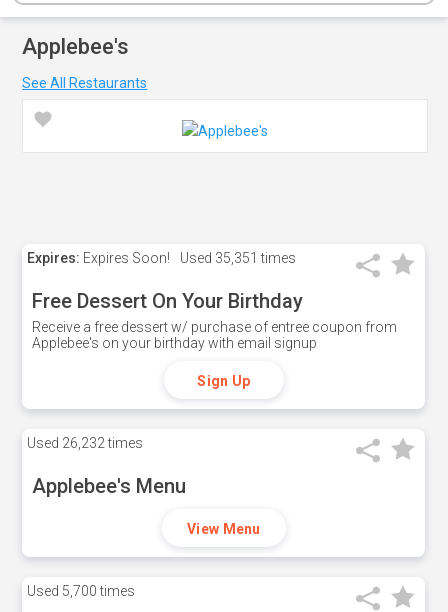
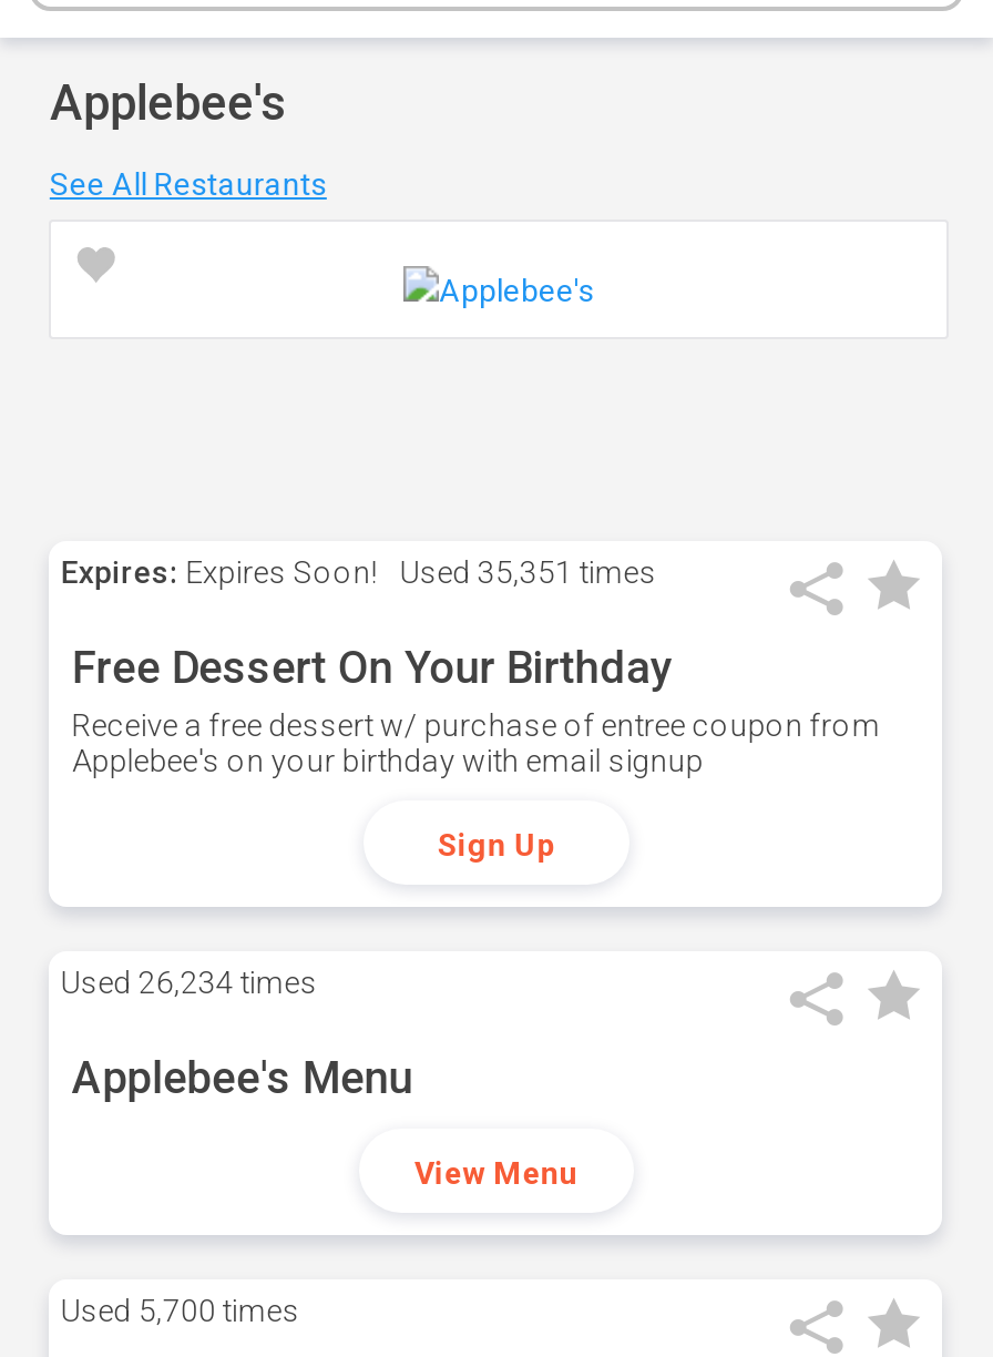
- Used 26,232 times
+ Used 26,234 times
